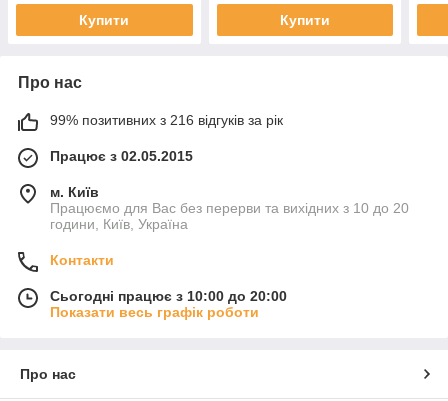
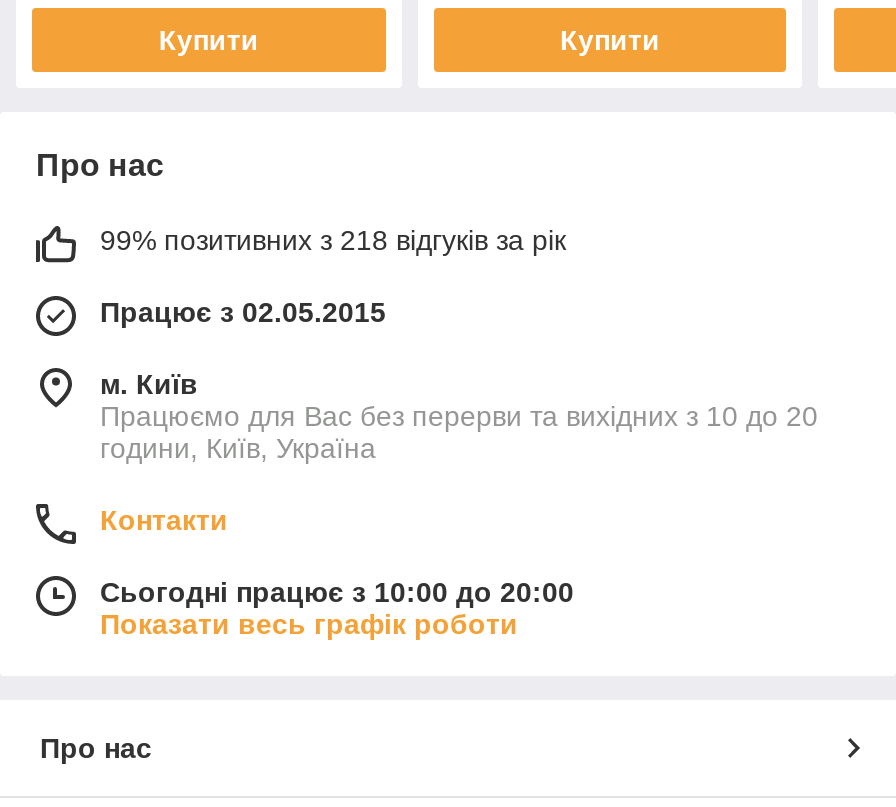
- 99% позитивних з 216 відгуків за рік
+ 99% позитивних з 218 відгуків за рік
